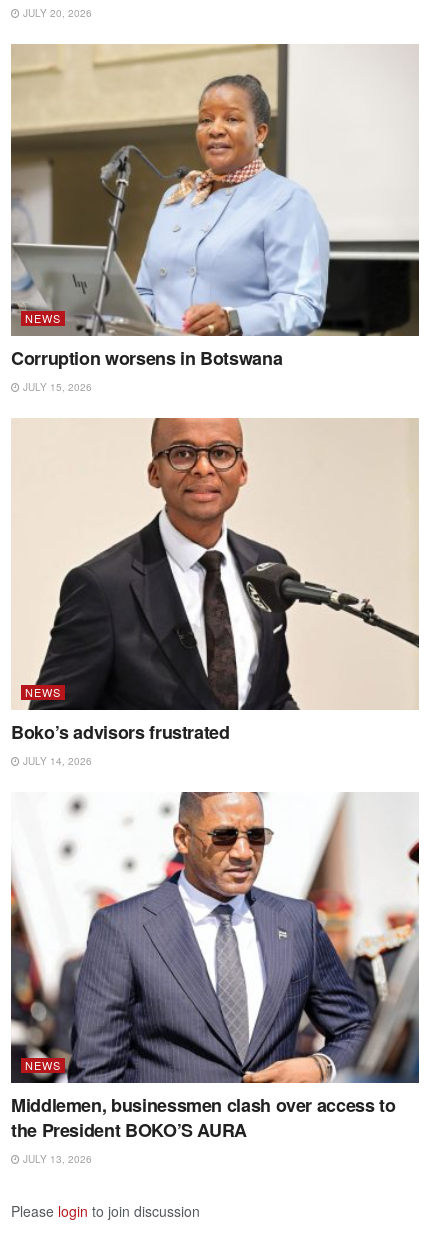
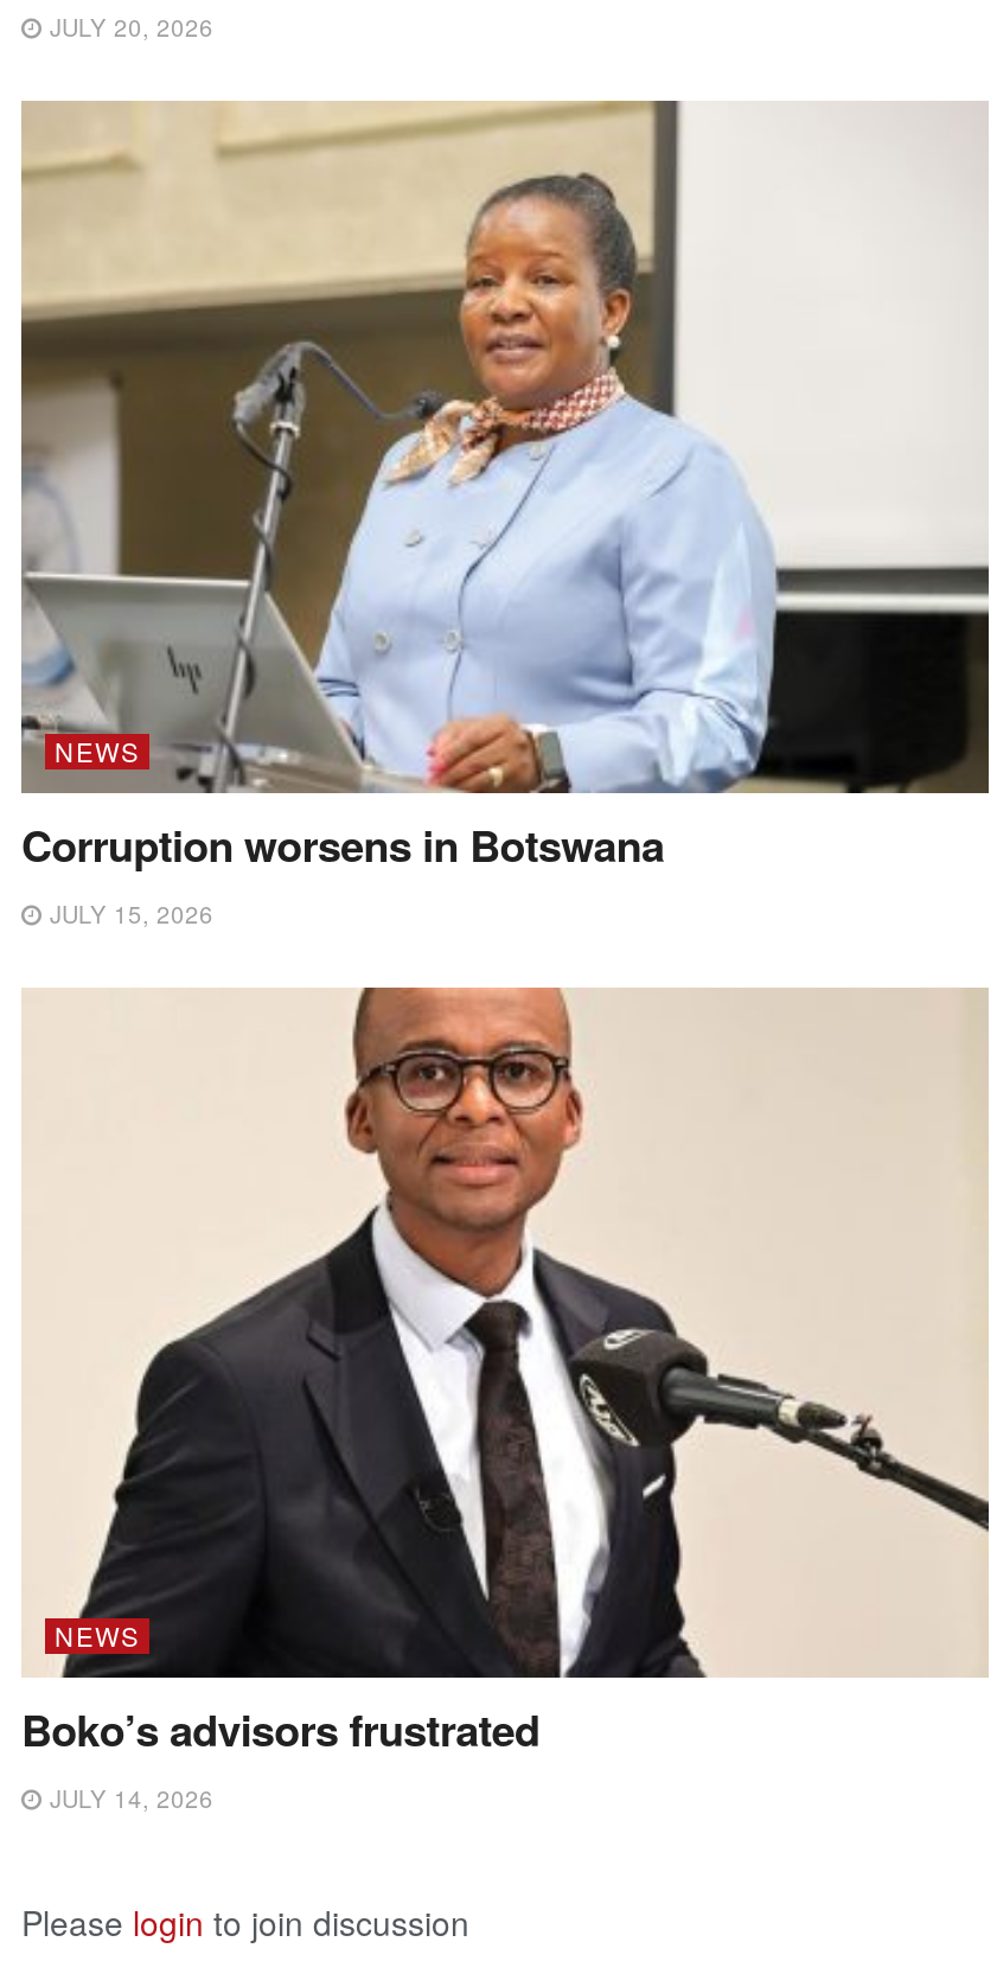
- [image]
- NEWS
- Middlemen, businessmen clash over access to
- the President BOKO’S AURA
- JULY 13, 2026
